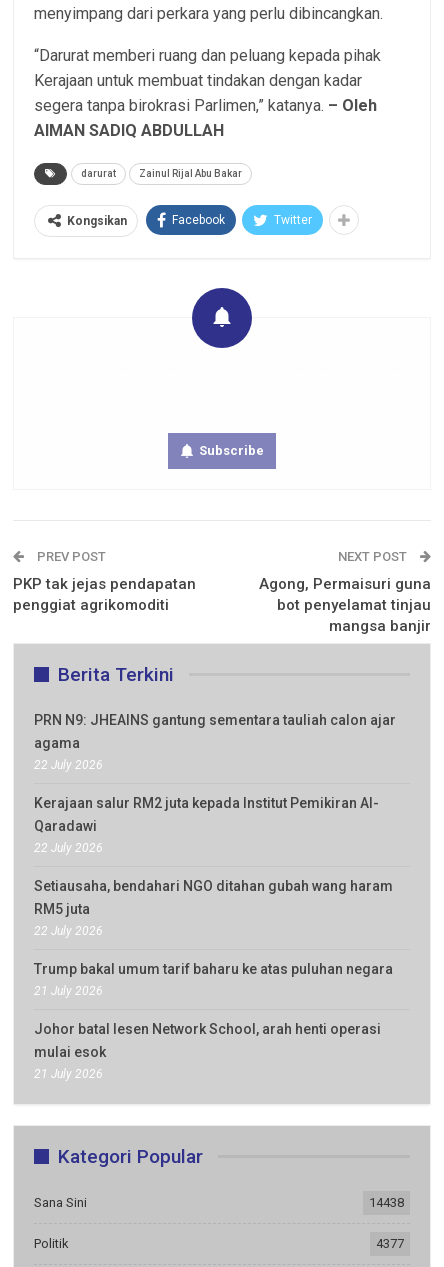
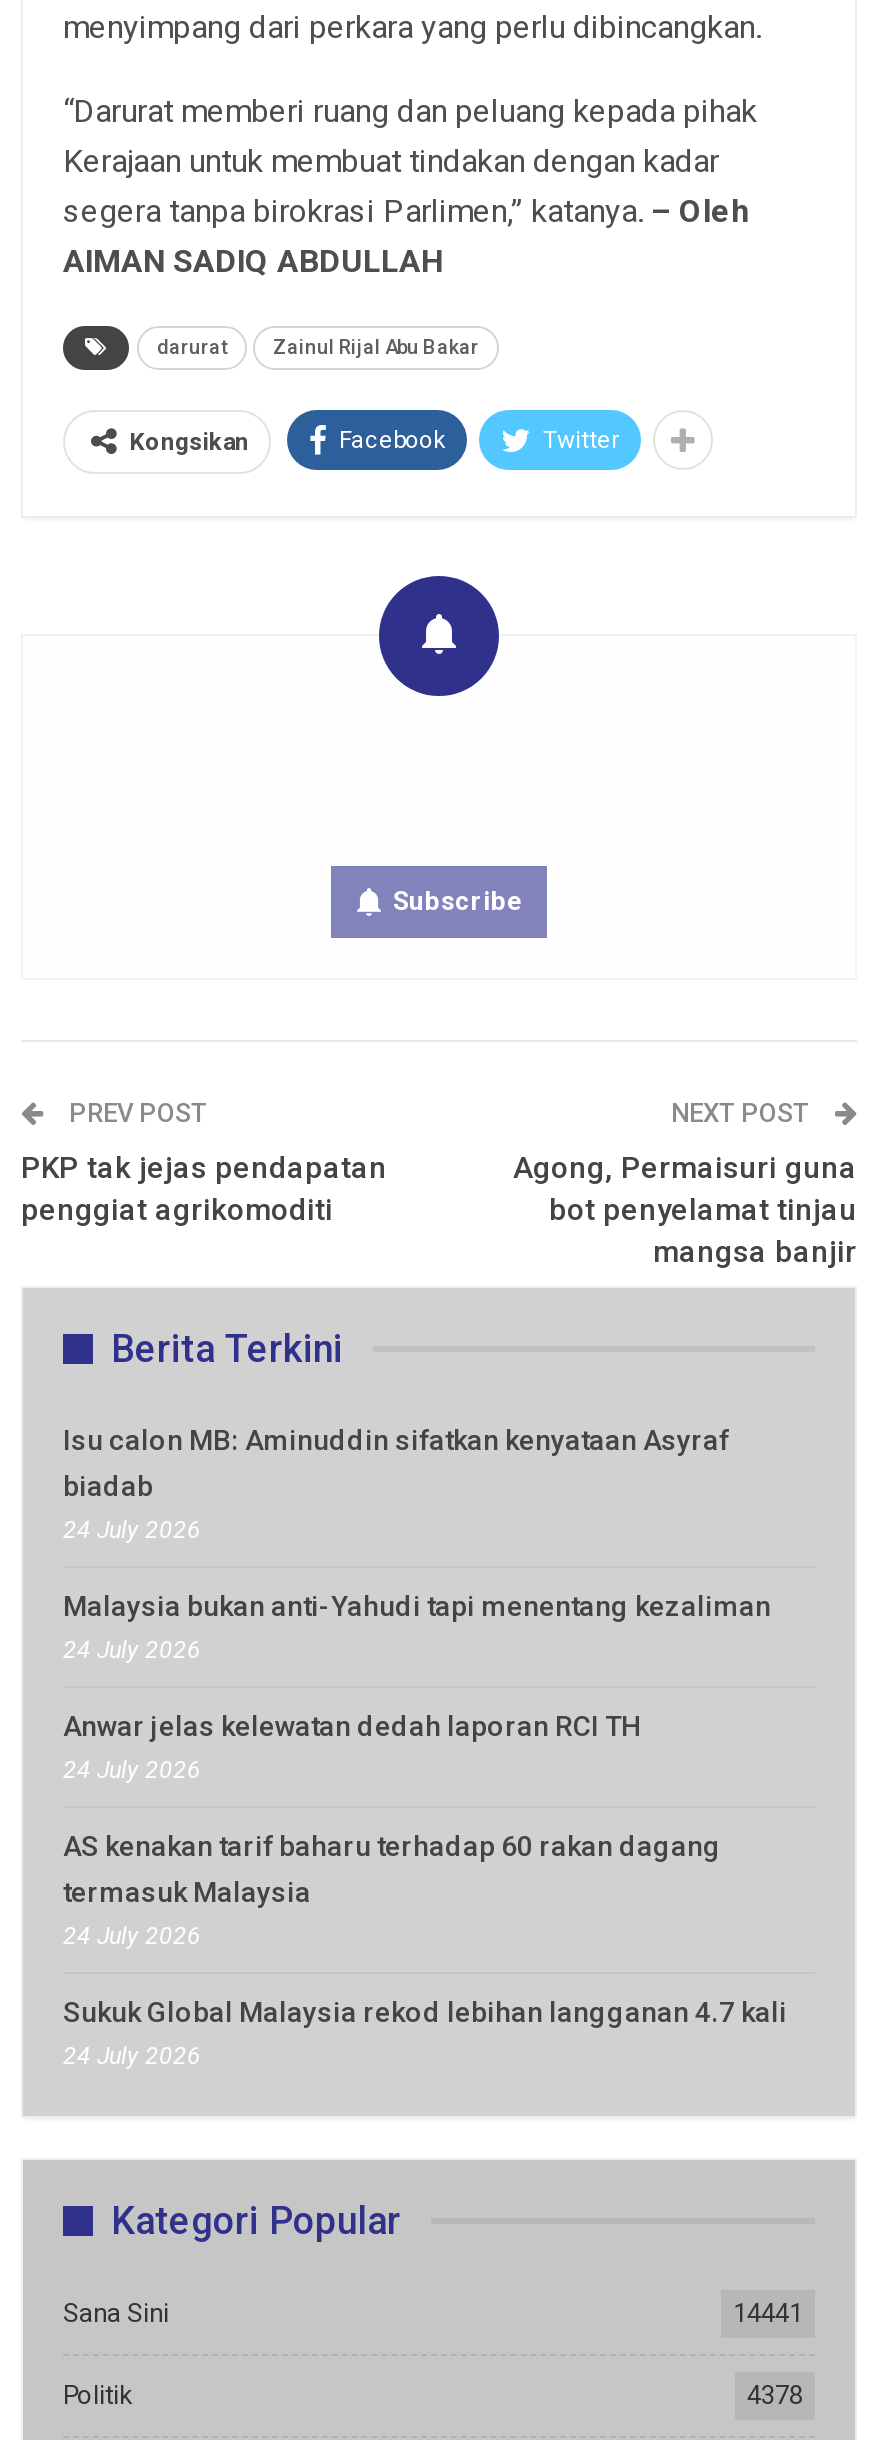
- PRN N9: JHEAINS gantung sementara tauliah calon ajar
- agama
- 22 July 2026
+ Isu calon MB: Aminuddin sifatkan kenyataan Asyraf
+ biadab
+ 24 July 2026

- Kerajaan salur RM2 juta kepada Institut Pemikiran Al-
- Qaradawi
- 22 July 2026
+ Malaysia bukan anti-Yahudi tapi menentang kezaliman
+ 24 July 2026

- Setiausaha, bendahari NGO ditahan gubah wang haram
- RM5 juta
- 22 July 2026
+ Anwar jelas kelewatan dedah laporan RCI TH
+ 24 July 2026

- Trump bakal umum tarif baharu ke atas puluhan negara
- 21 July 2026
+ AS kenakan tarif baharu terhadap 60 rakan dagang
+ termasuk Malaysia
+ 24 July 2026

- Johor batal lesen Network School, arah henti operasi
- mulai esok
- 21 July 2026
+ Sukuk Global Malaysia rekod lebihan langganan 4.7 kali
+ 24 July 2026

- 14438
+ 14441

- 4377
+ 4378
